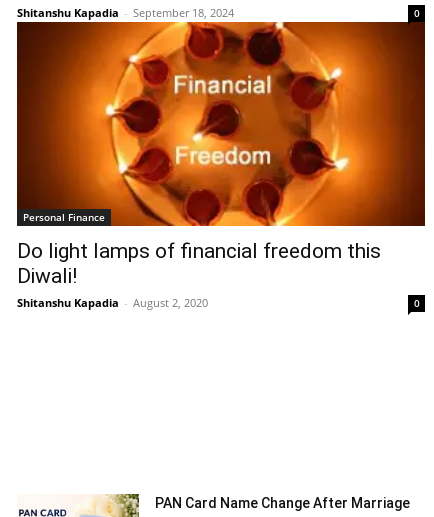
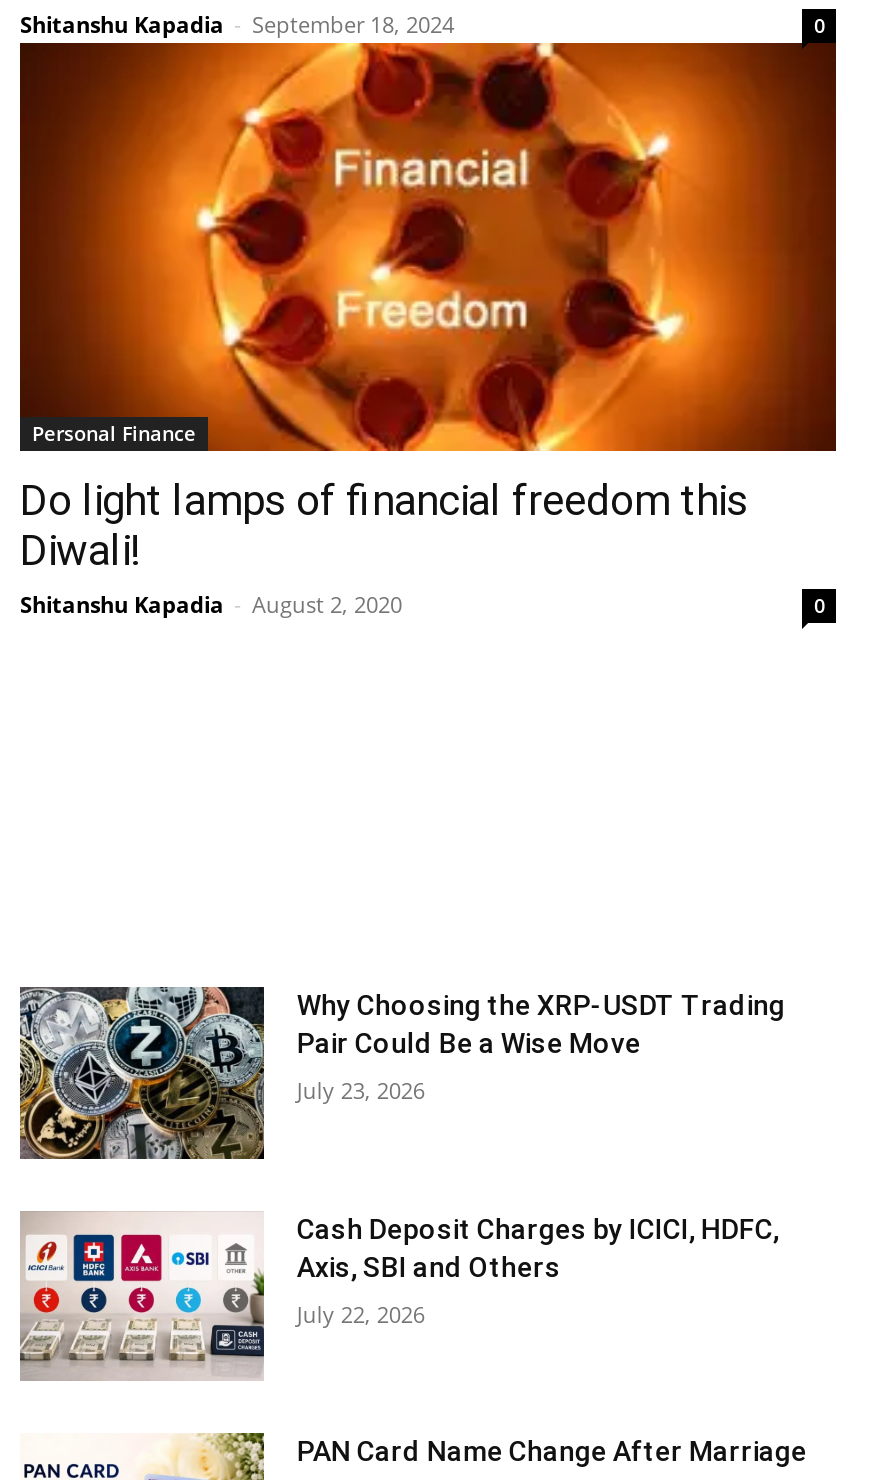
+ [image]
+ Why Choosing the XRP-USDT Trading
+ Pair Could Be a Wise Move
+ July 23, 2026

+ [image]
+ Cash Deposit Charges by ICICI, HDFC,
+ Axis, SBI and Others
+ July 22, 2026
